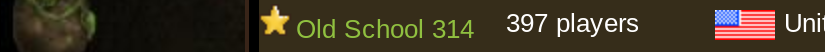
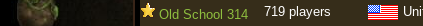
- Old School 314 397 players
+ Old School 314 719 players
